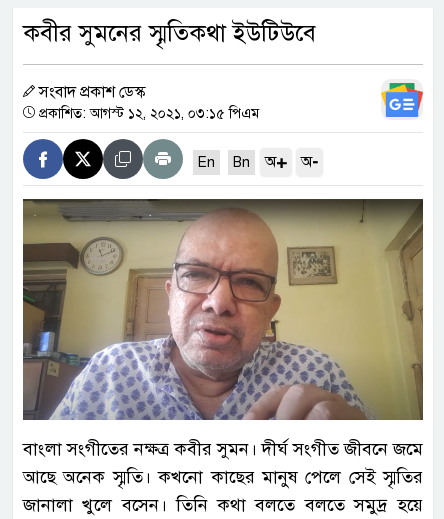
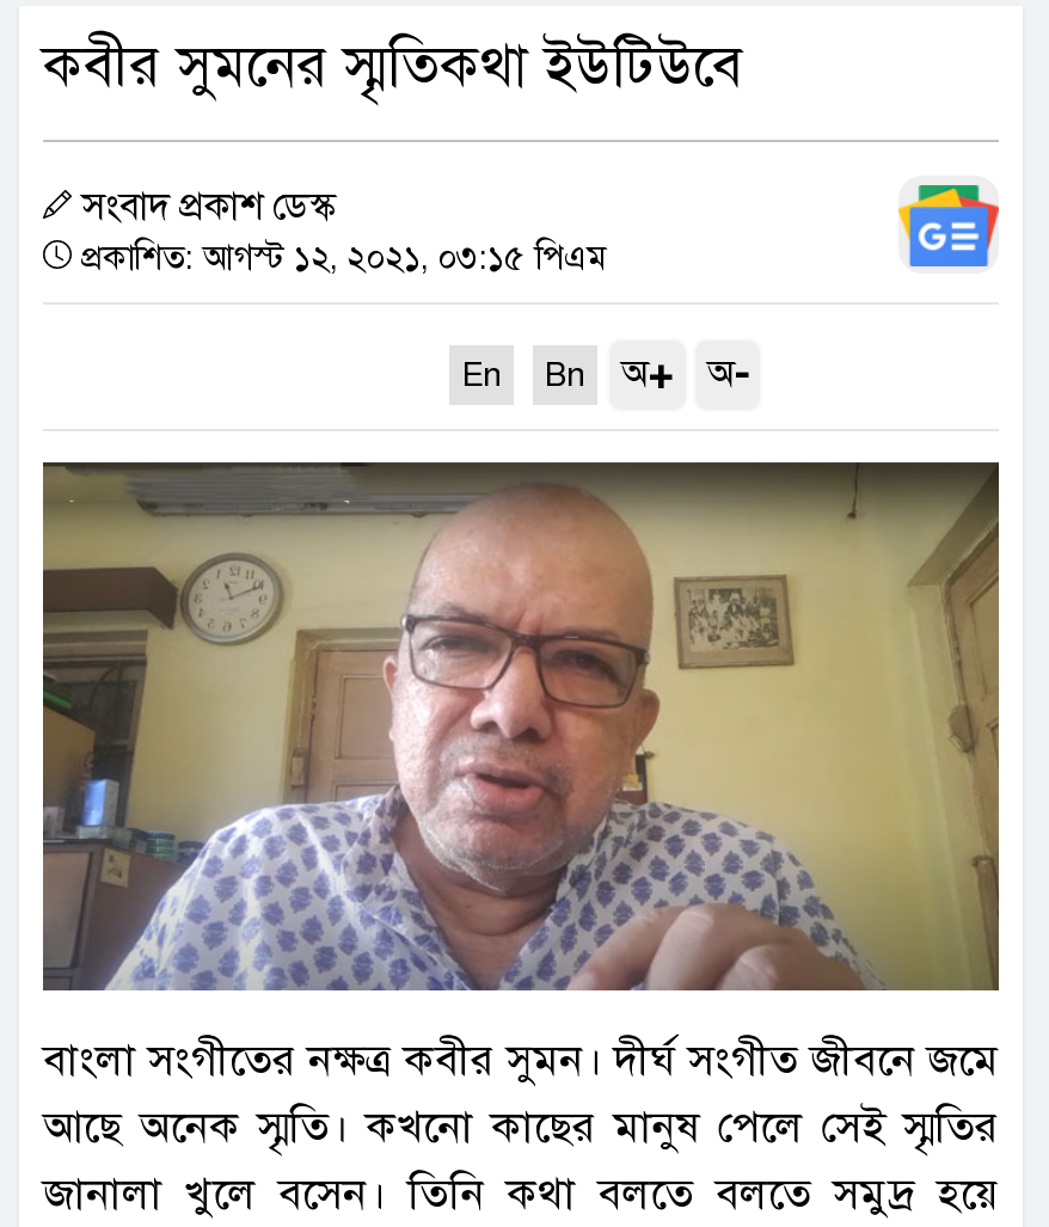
- [image]
